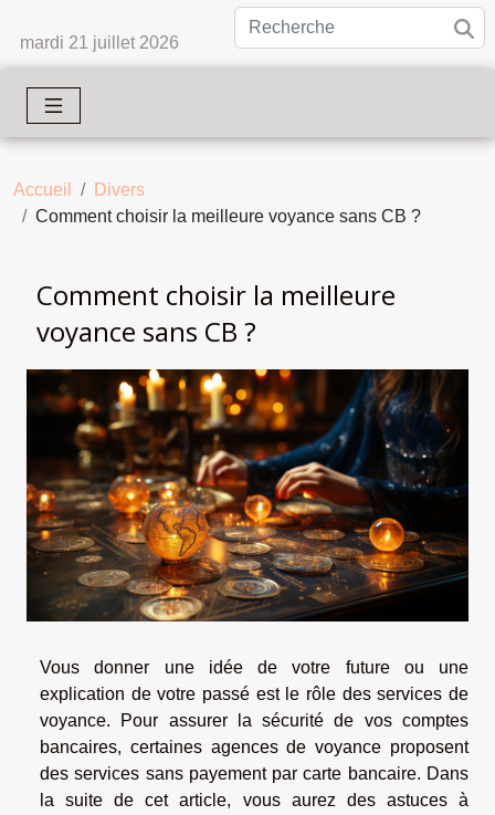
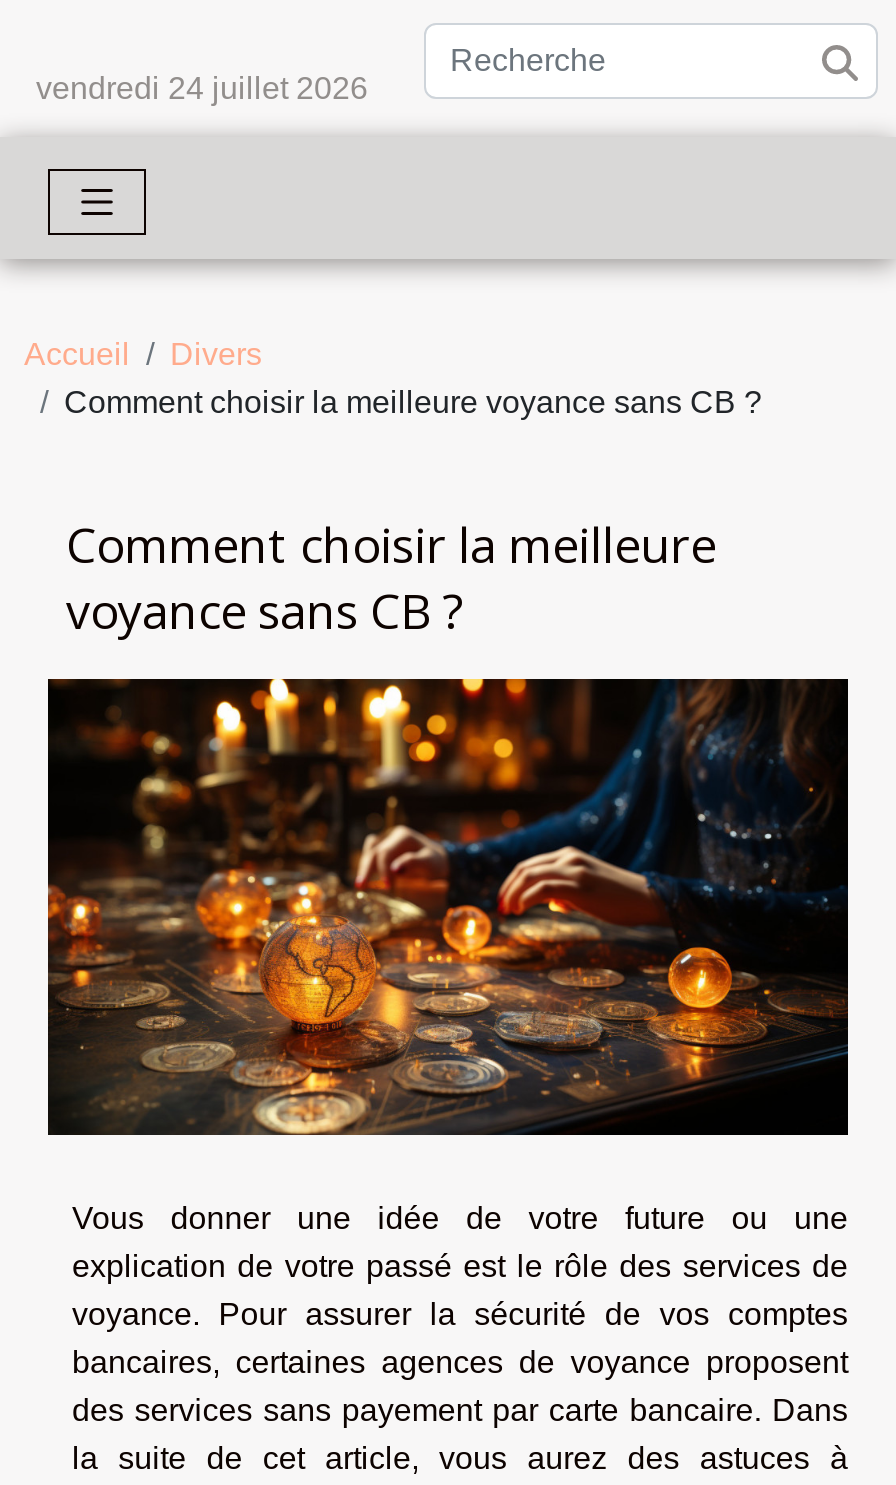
- mardi 21 juillet 2026
+ vendredi 24 juillet 2026
